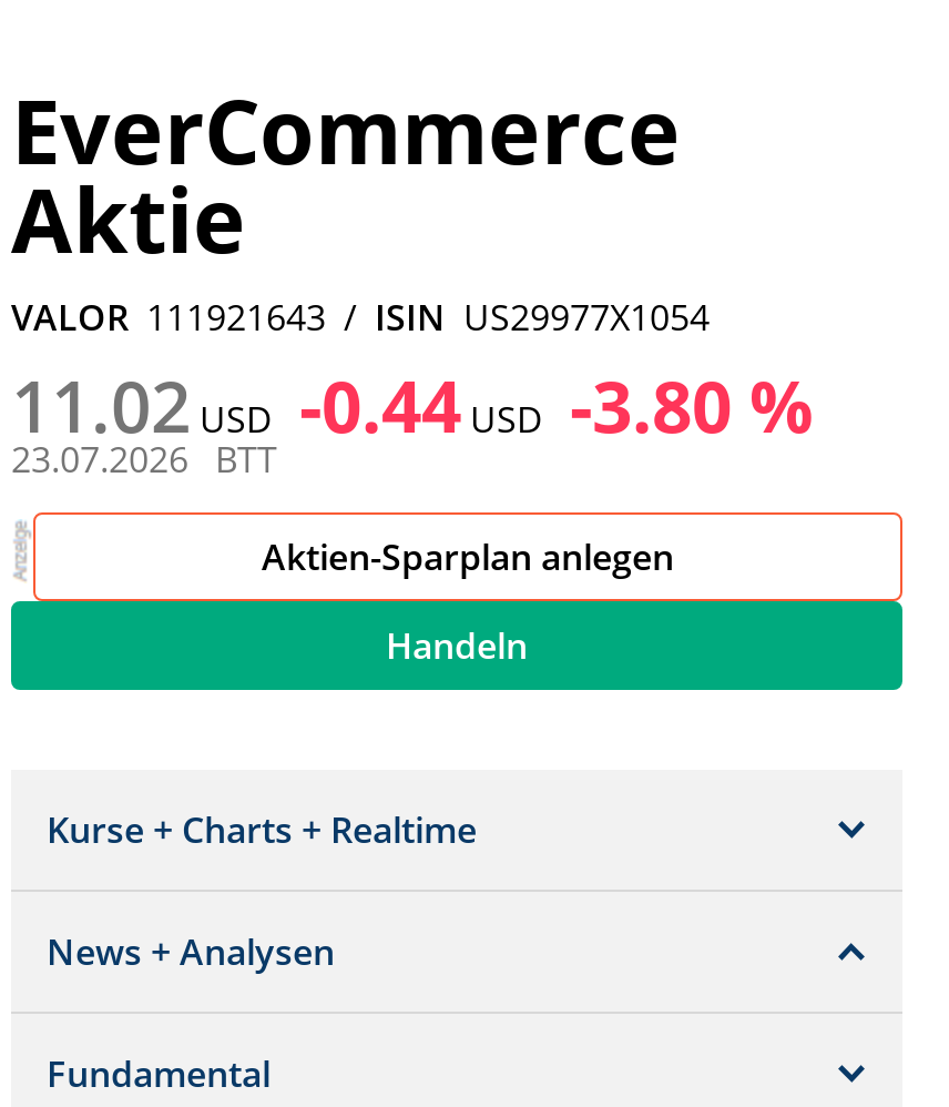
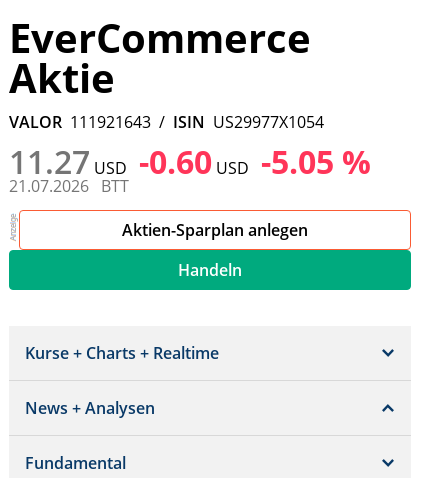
- 11.02 USD -0.44 USD -3.80 %
+ 11.27 USD -0.60 USD -5.05 %

- 23.07.2026 BTT
+ 21.07.2026 BTT
